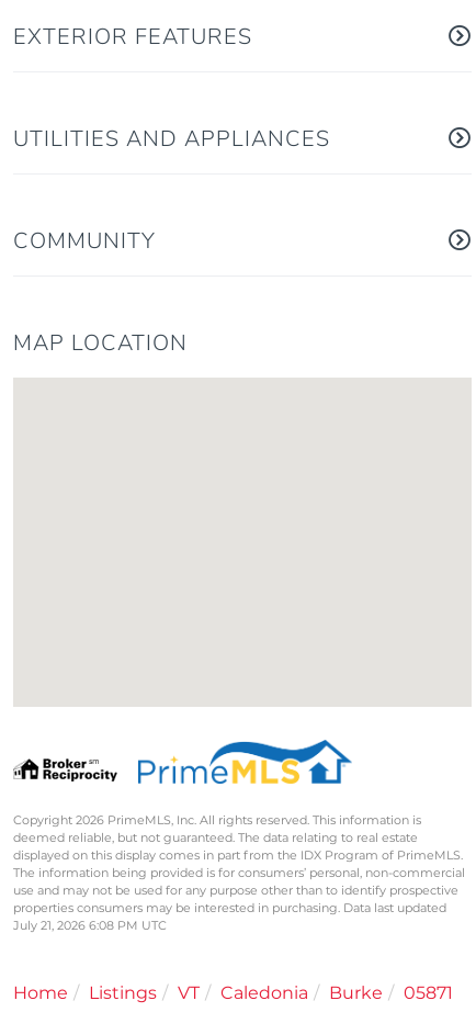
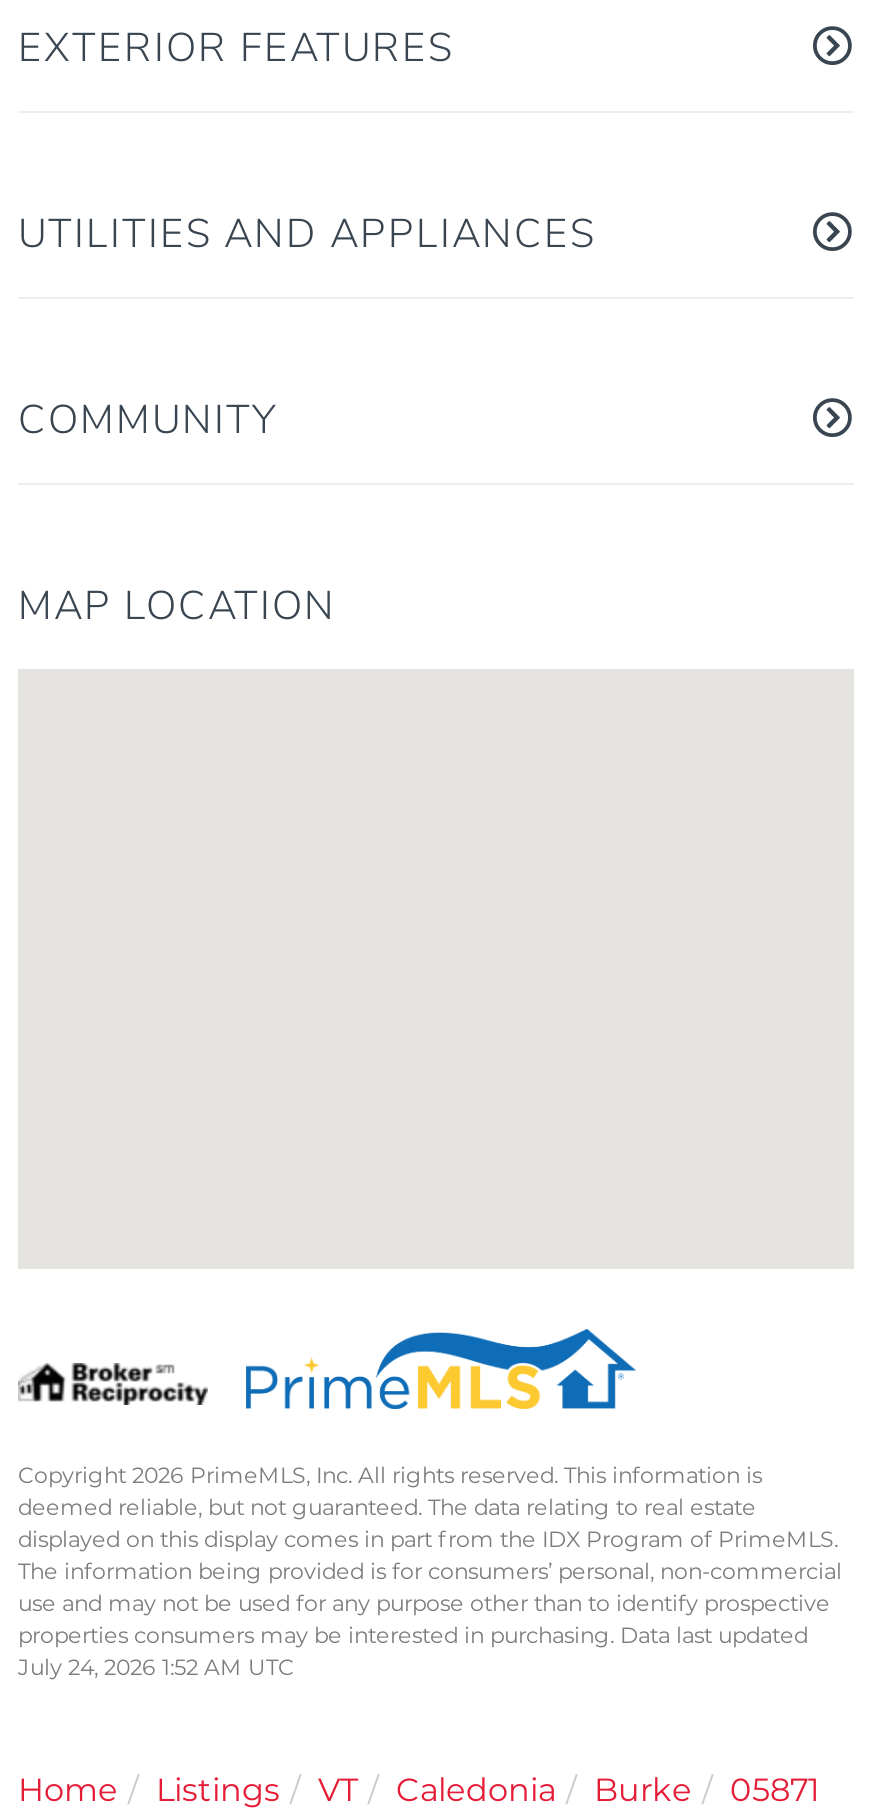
- July 21, 2026 6:08 PM UTC
+ July 24, 2026 1:52 AM UTC
